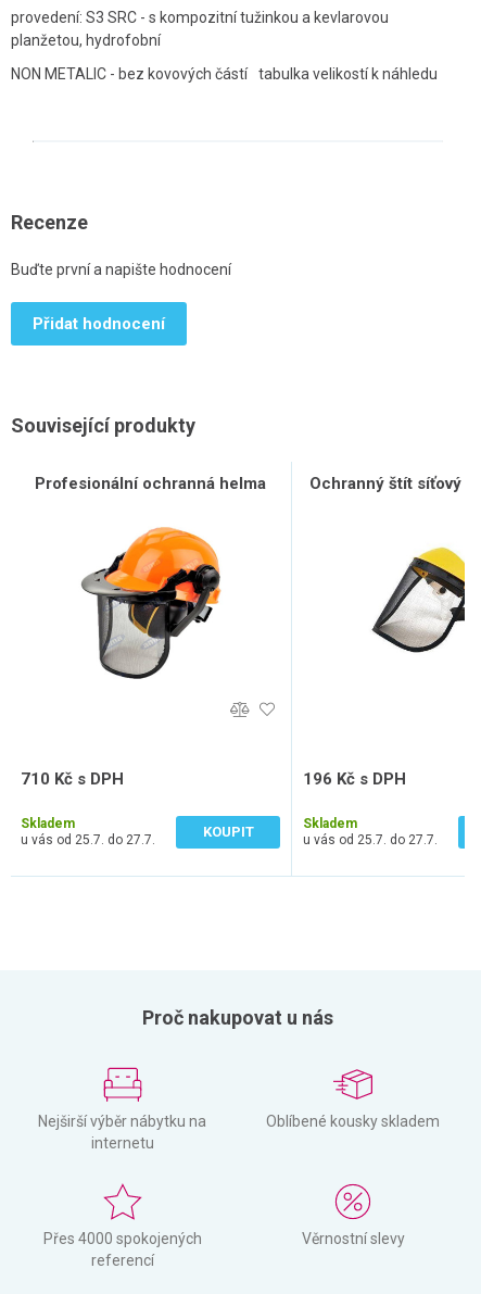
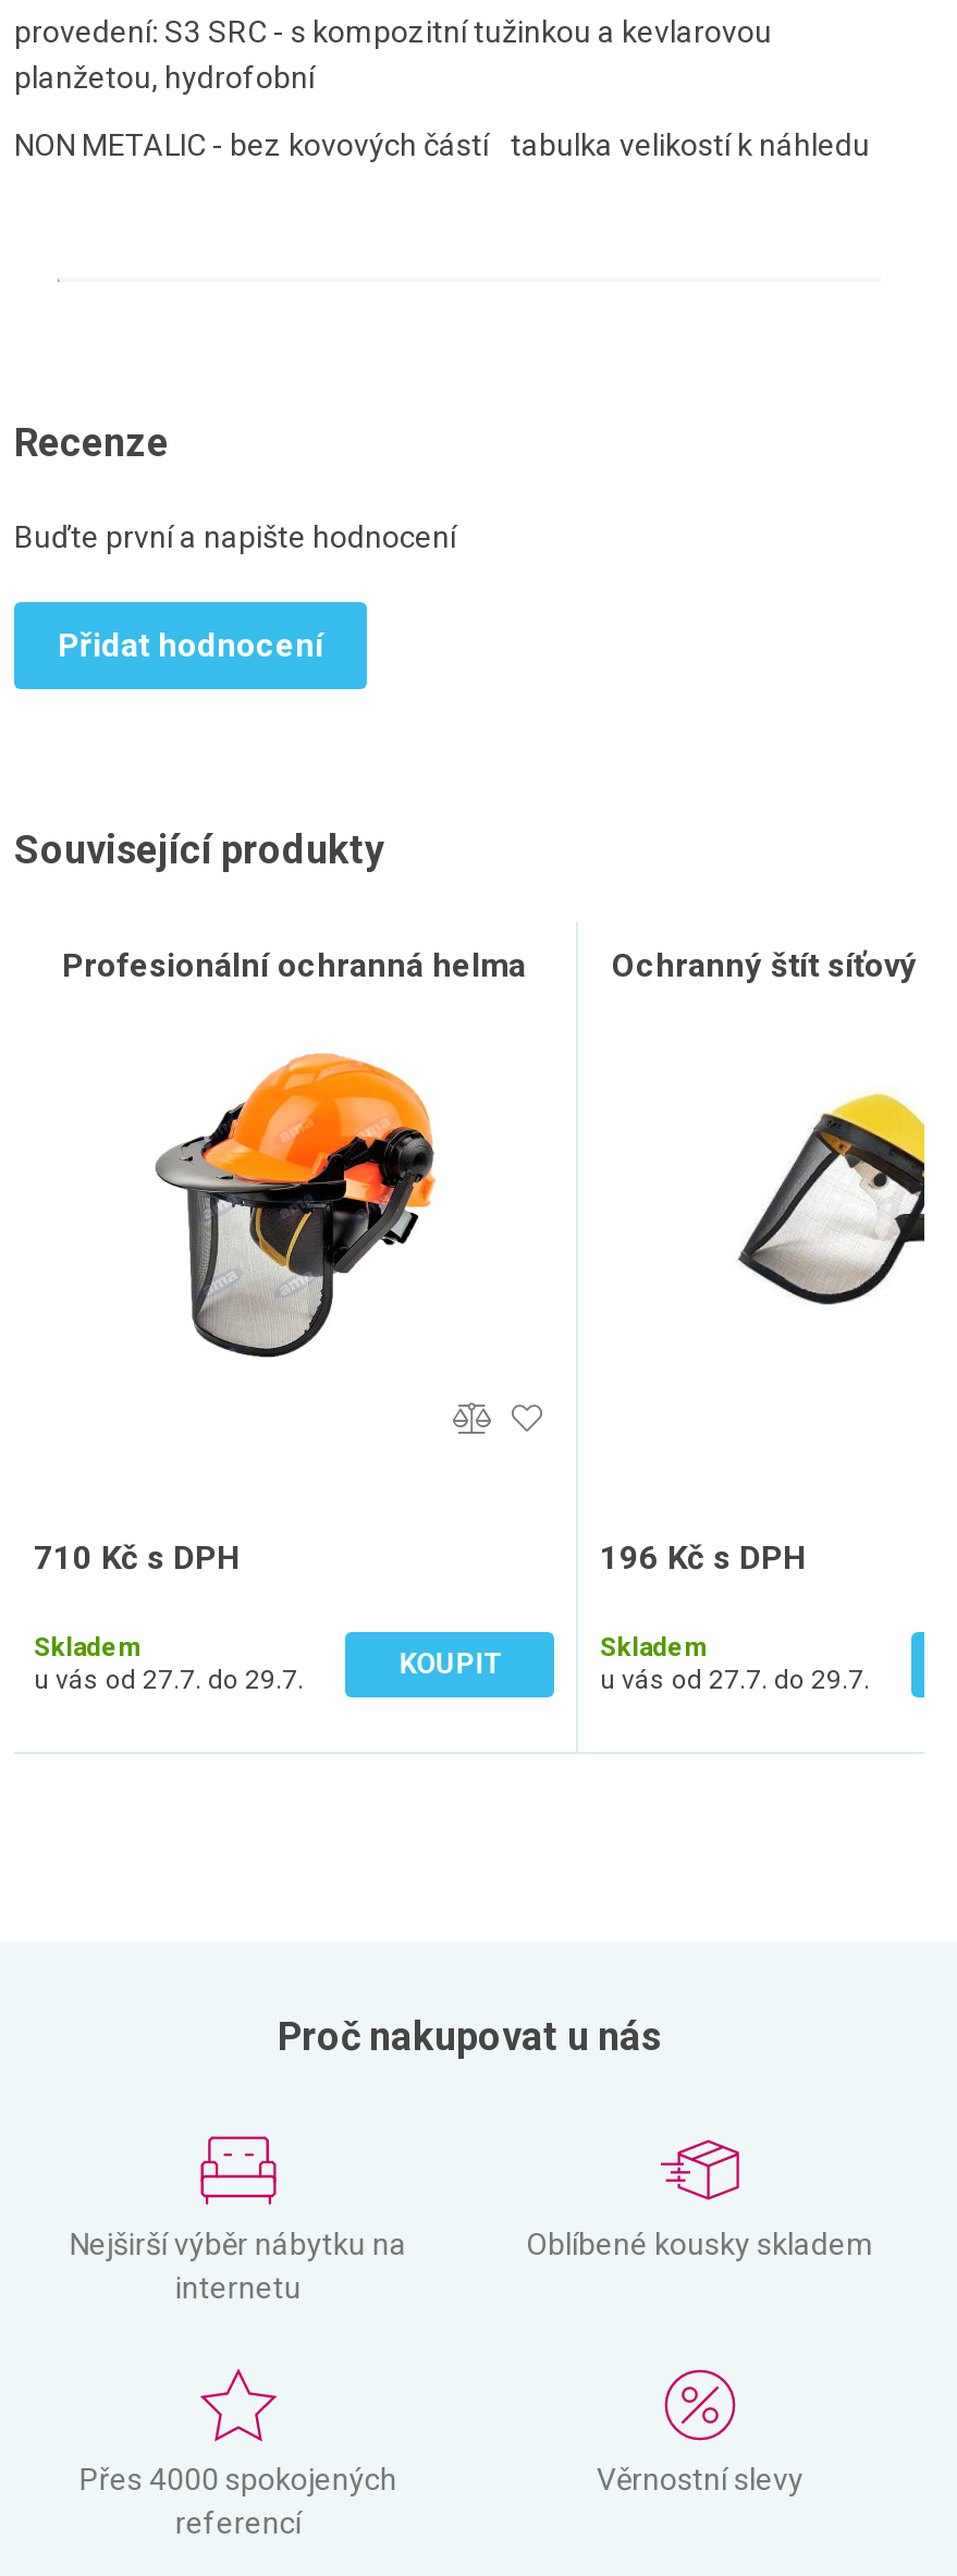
- u vás od 25.7. do 27.7.
+ u vás od 27.7. do 29.7.

- u vás od 25.7. do 27.7.
+ u vás od 27.7. do 29.7.
